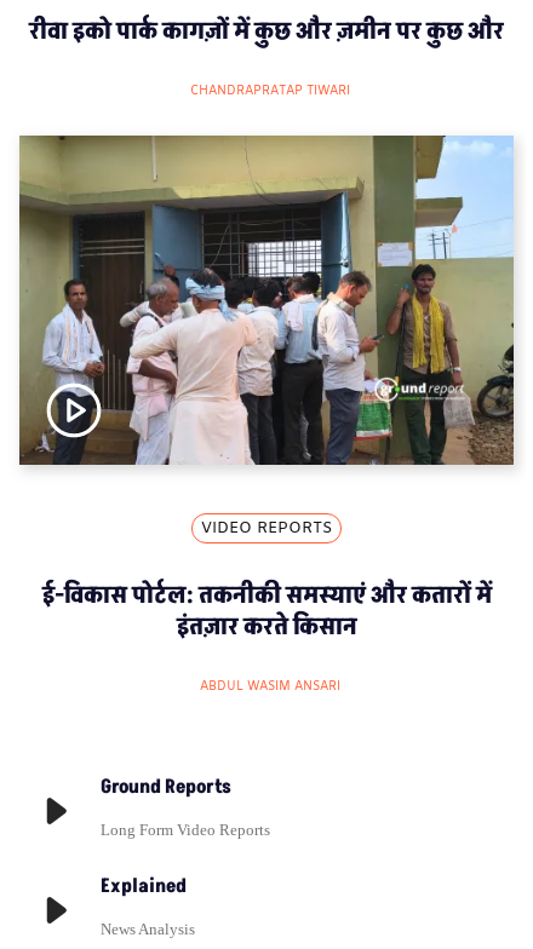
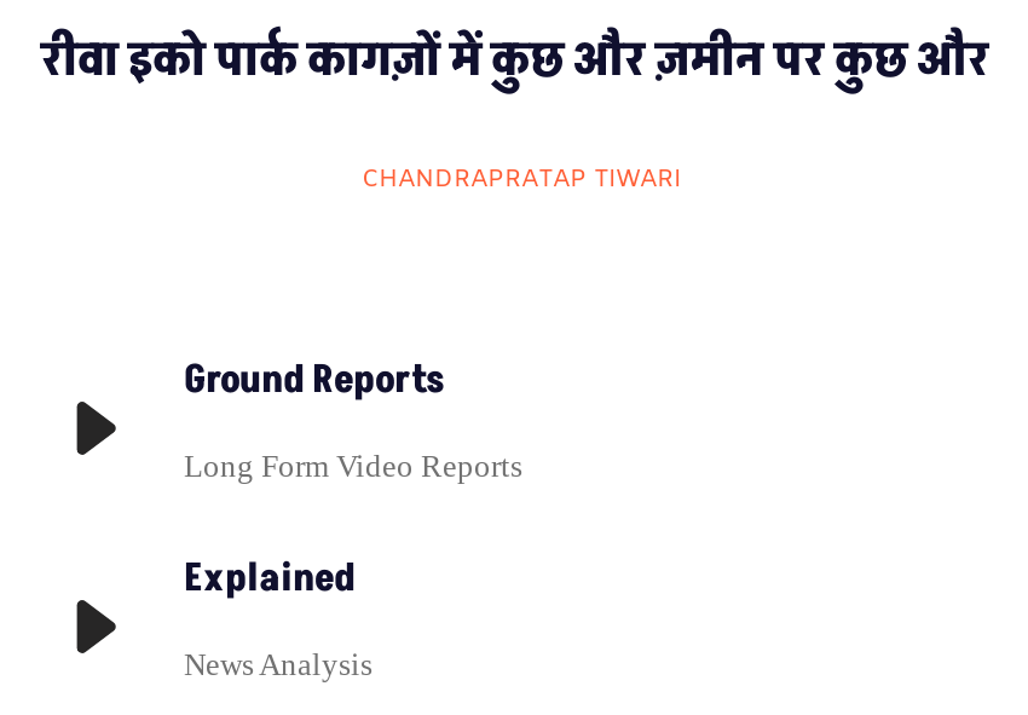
- [image]

- VIDEO REPORTS
- ई-विकास पोर्टल: तकनीकी समस्याएं और कतारों में
- इंतज़ार करते किसान
- ABDUL WASIM ANSARI
